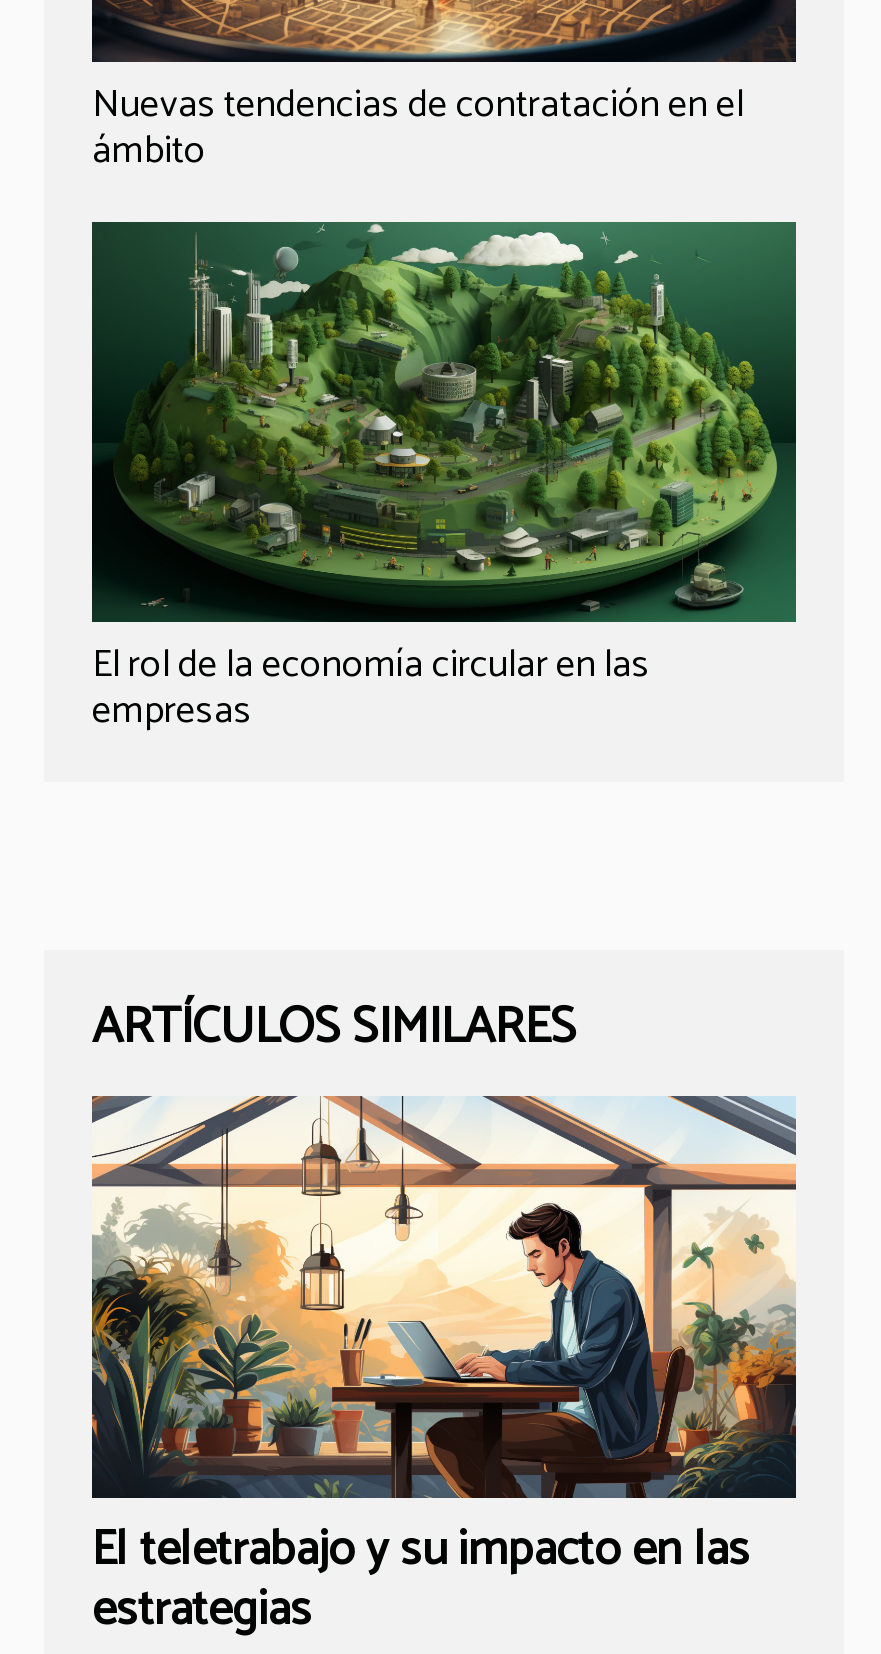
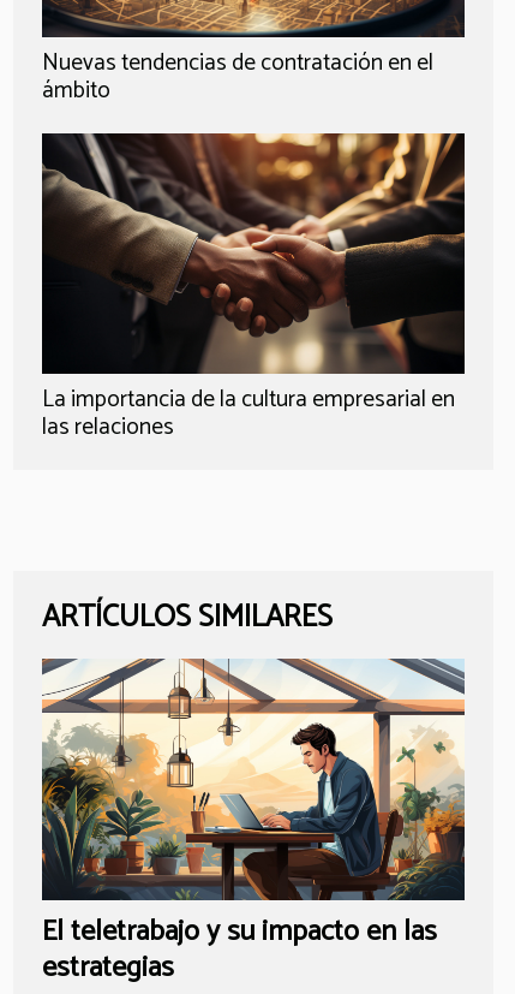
- [image]
- El rol de la economía circular en las
- empresas
+ [image]
+ La importancia de la cultura empresarial en
+ las relaciones
